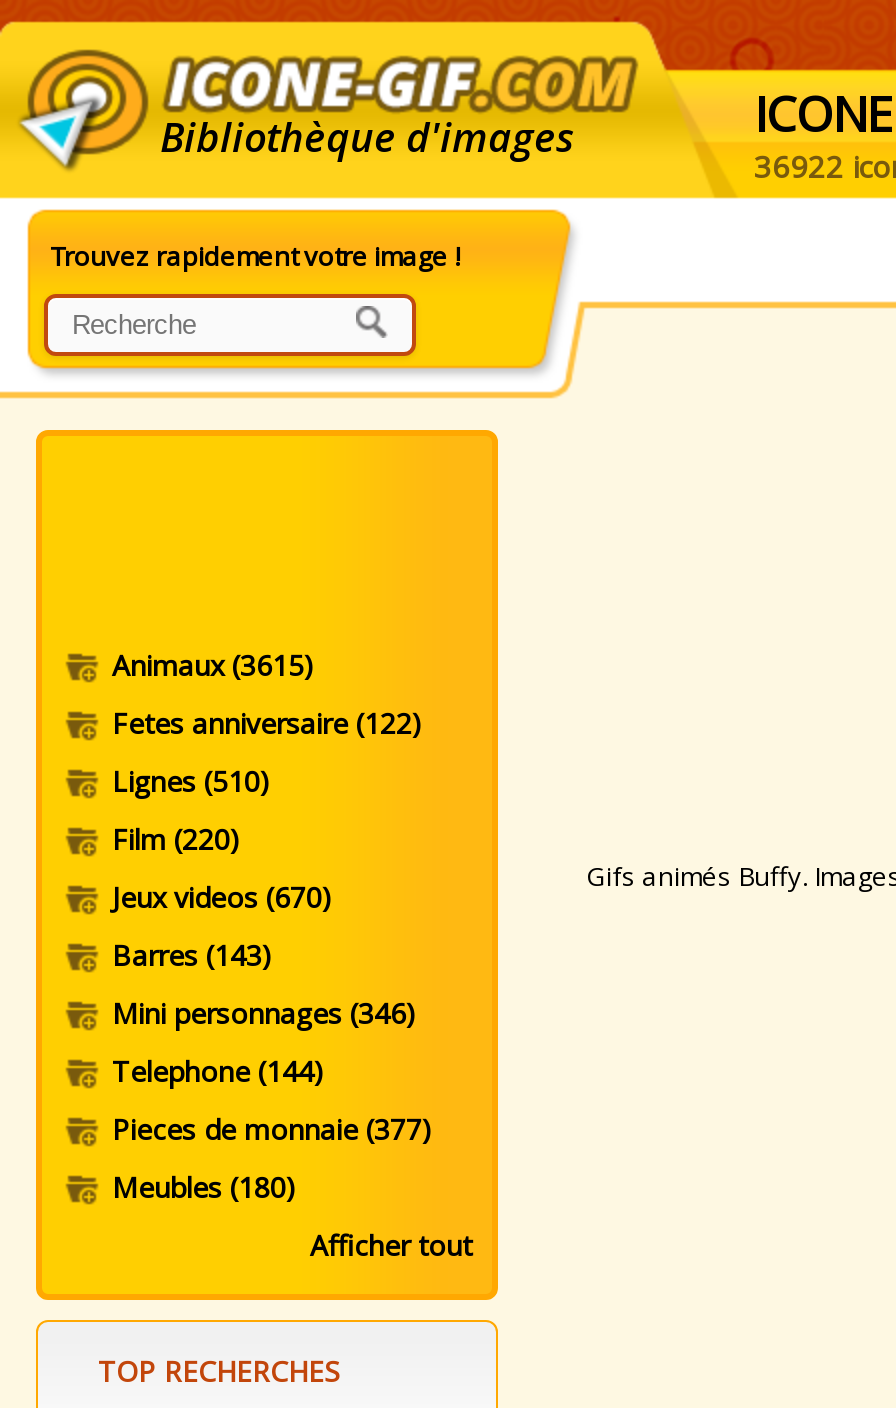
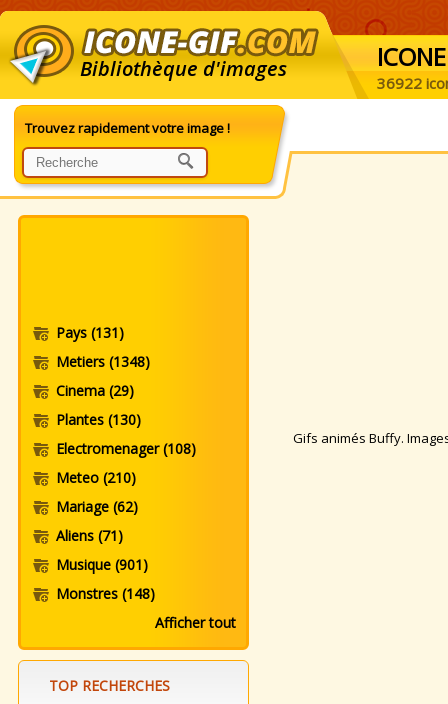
- Animaux (3615)
+ Pays (131)

- Fetes anniversaire (122)
+ Metiers (1348)

- Lignes (510)
+ Cinema (29)

- Film (220)
+ Plantes (130)

- Jeux videos (670)
+ Electromenager (108)

- Barres (143)
+ Meteo (210)

- Mini personnages (346)
+ Mariage (62)

- Telephone (144)
+ Aliens (71)

- Pieces de monnaie (377)
+ Musique (901)

- Meubles (180)
+ Monstres (148)
